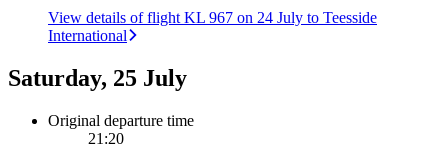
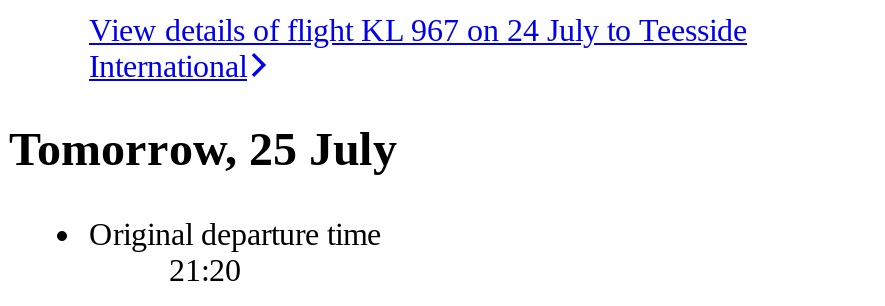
- Saturday, 25 July
+ Tomorrow, 25 July
